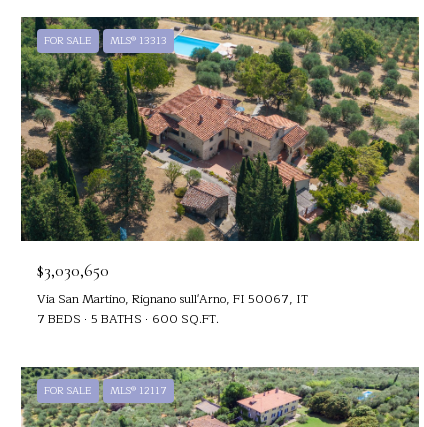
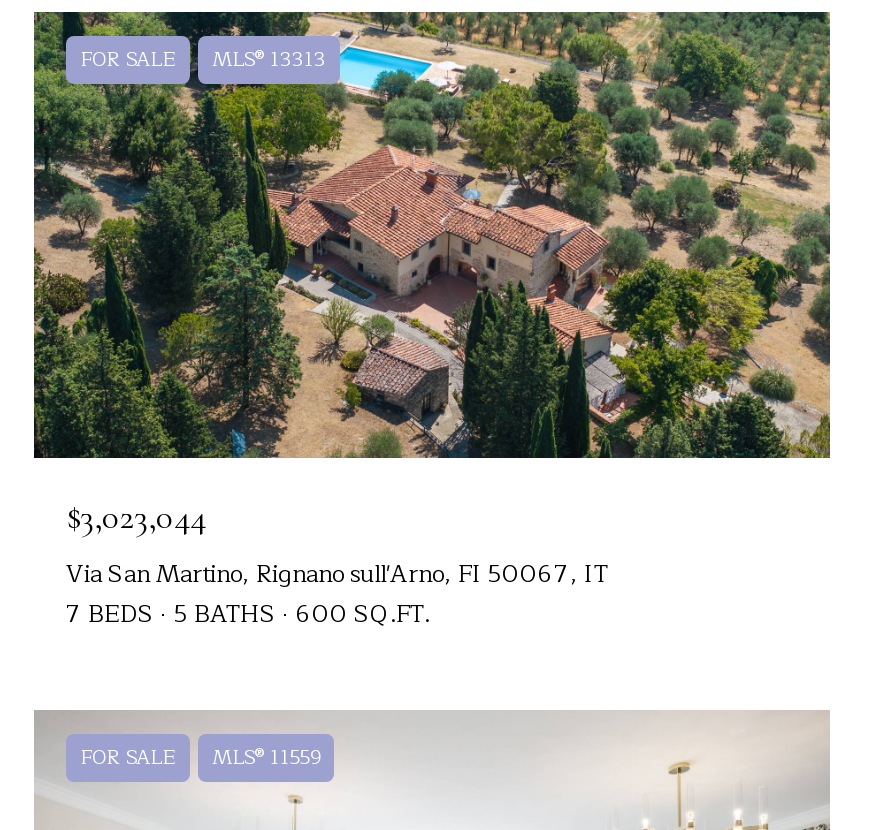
- $3,030,650
+ $3,023,044

- FOR SALE MLS® 12117
+ FOR SALE MLS® 11559
